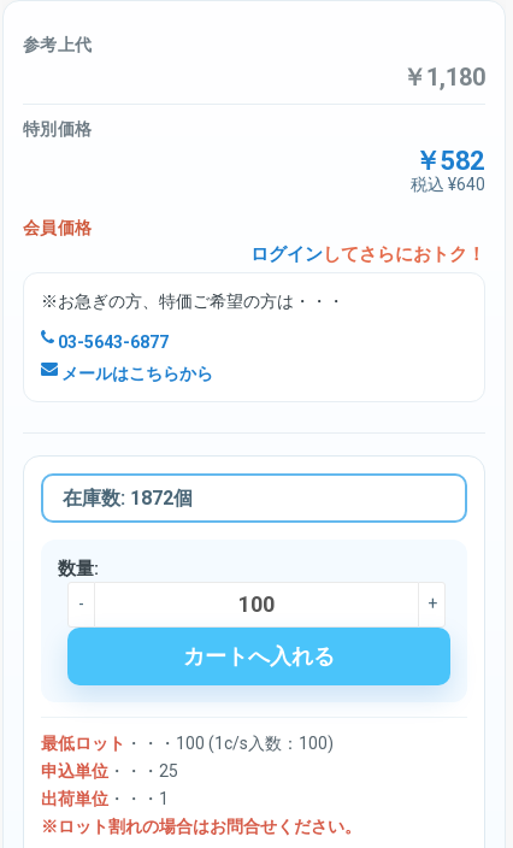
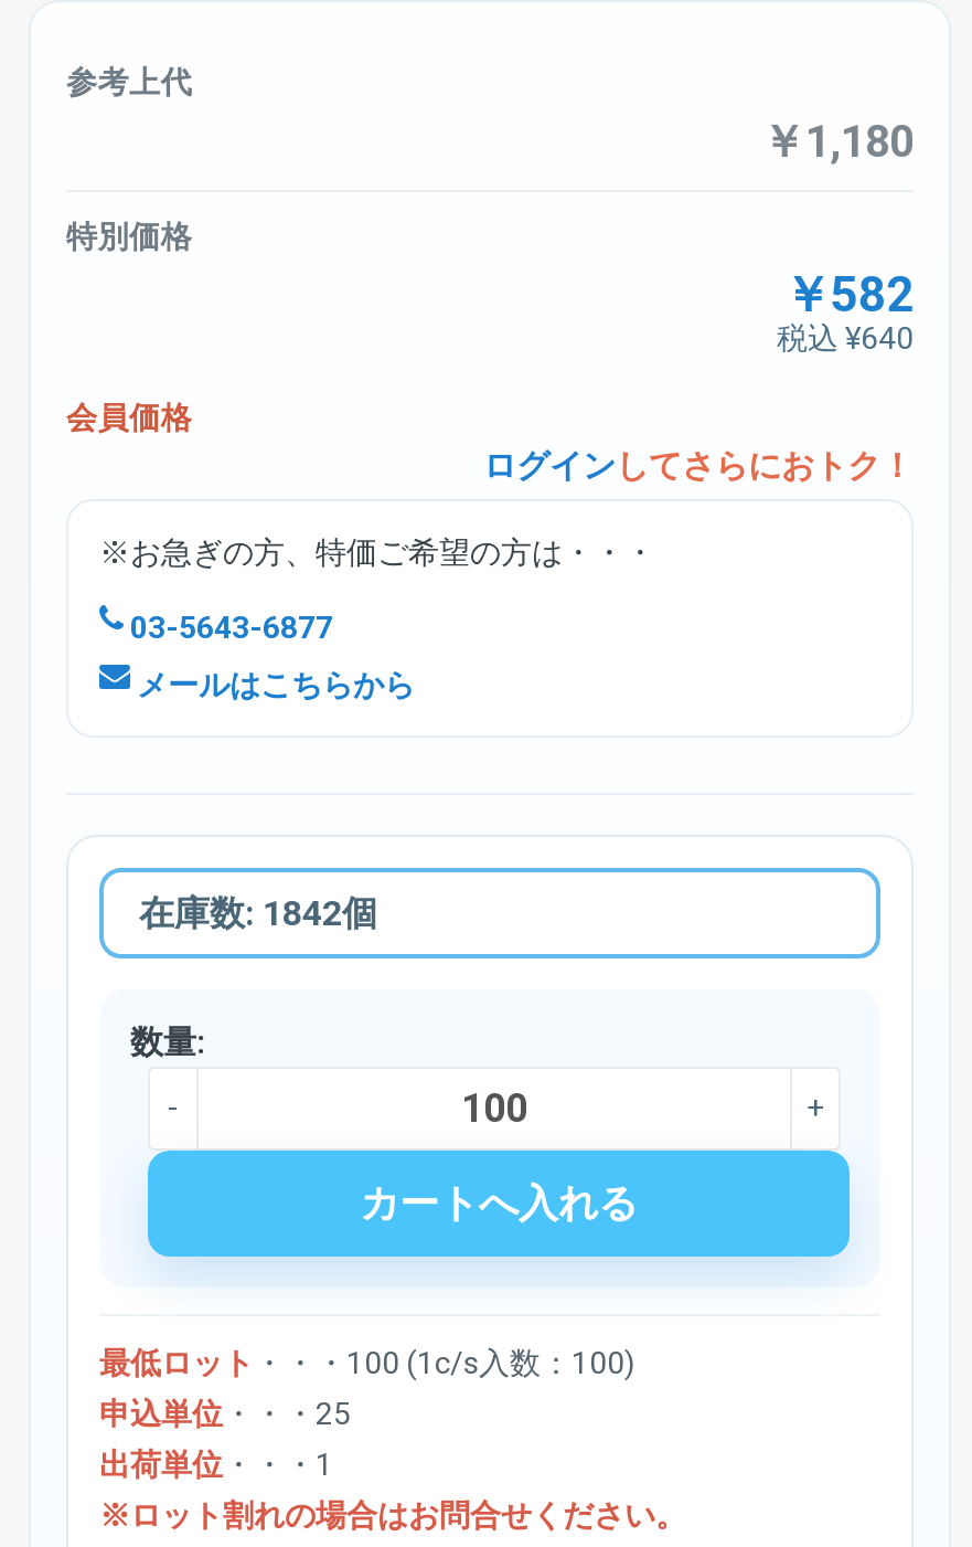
- 在庫数: 1872個
+ 在庫数: 1842個
